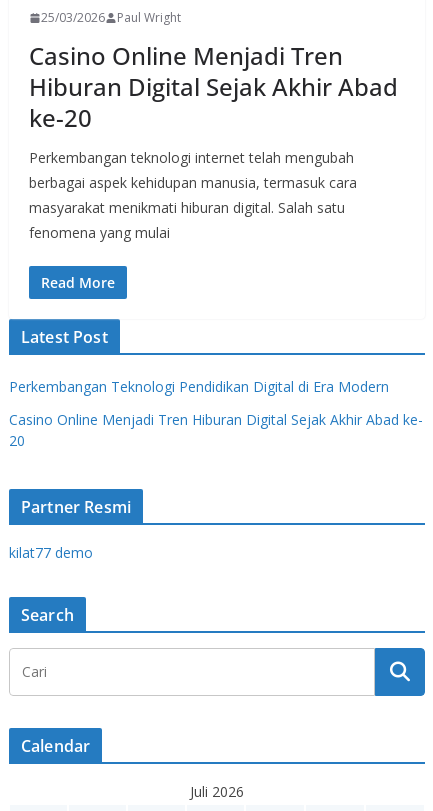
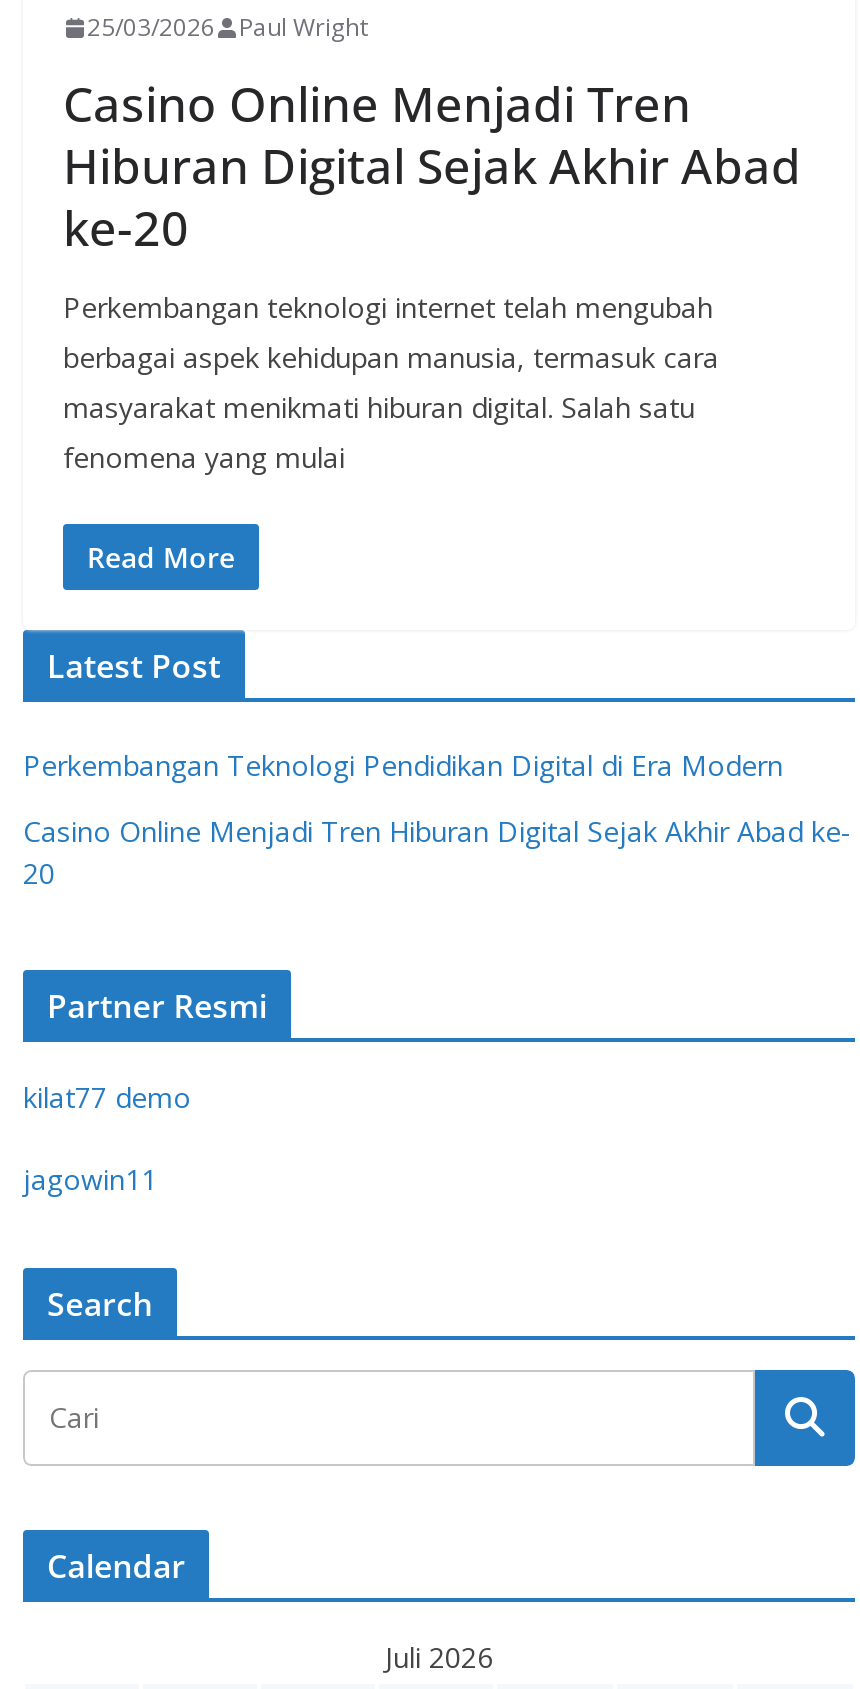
+ jagowin11
